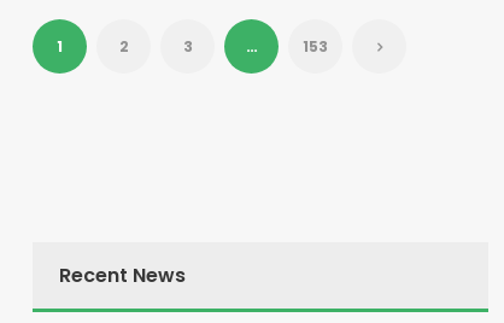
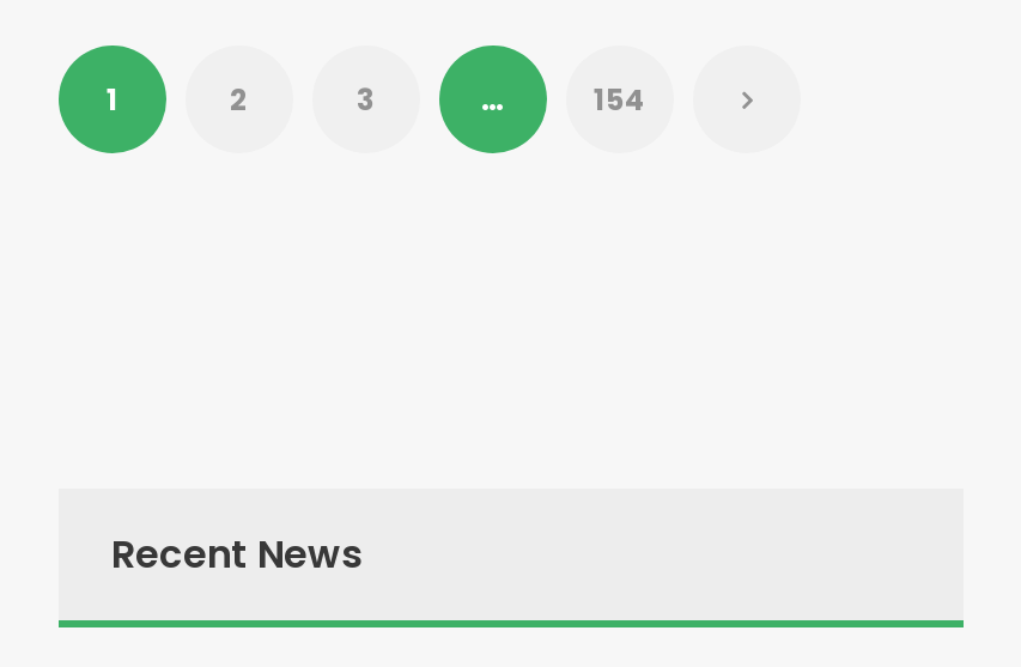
- 153
+ 154
